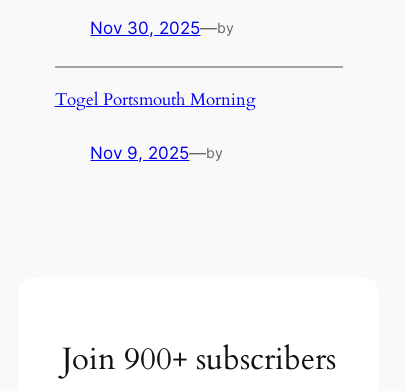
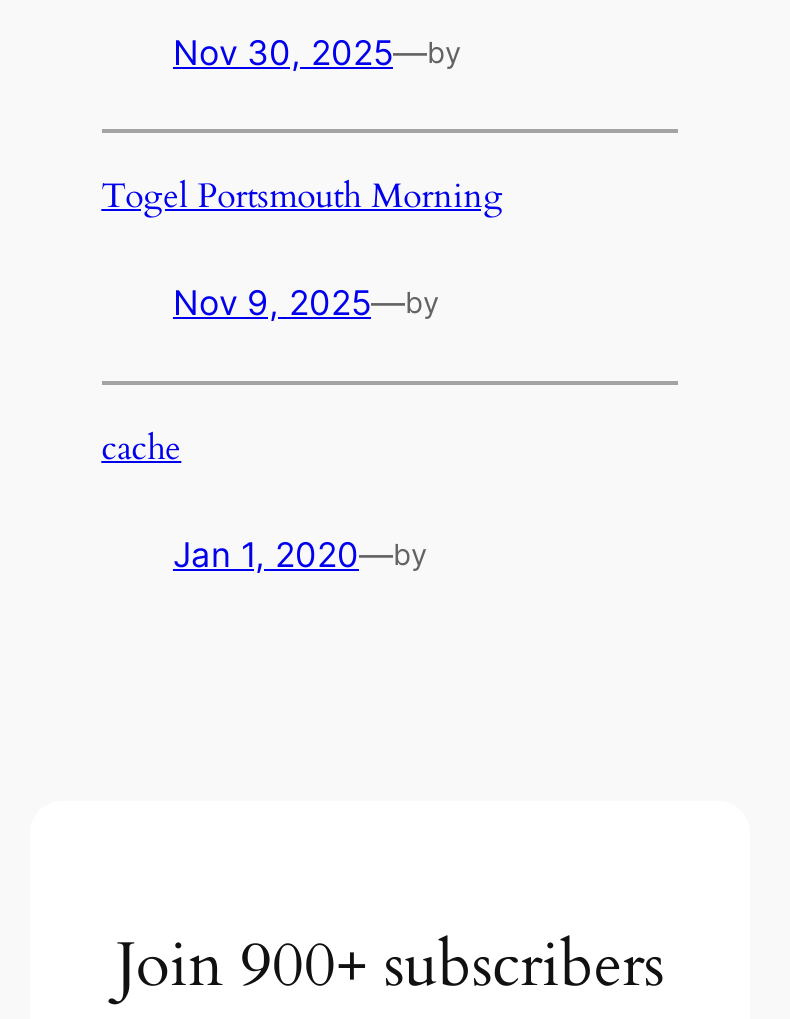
+ cache
+ Jan 1, 2020—by
